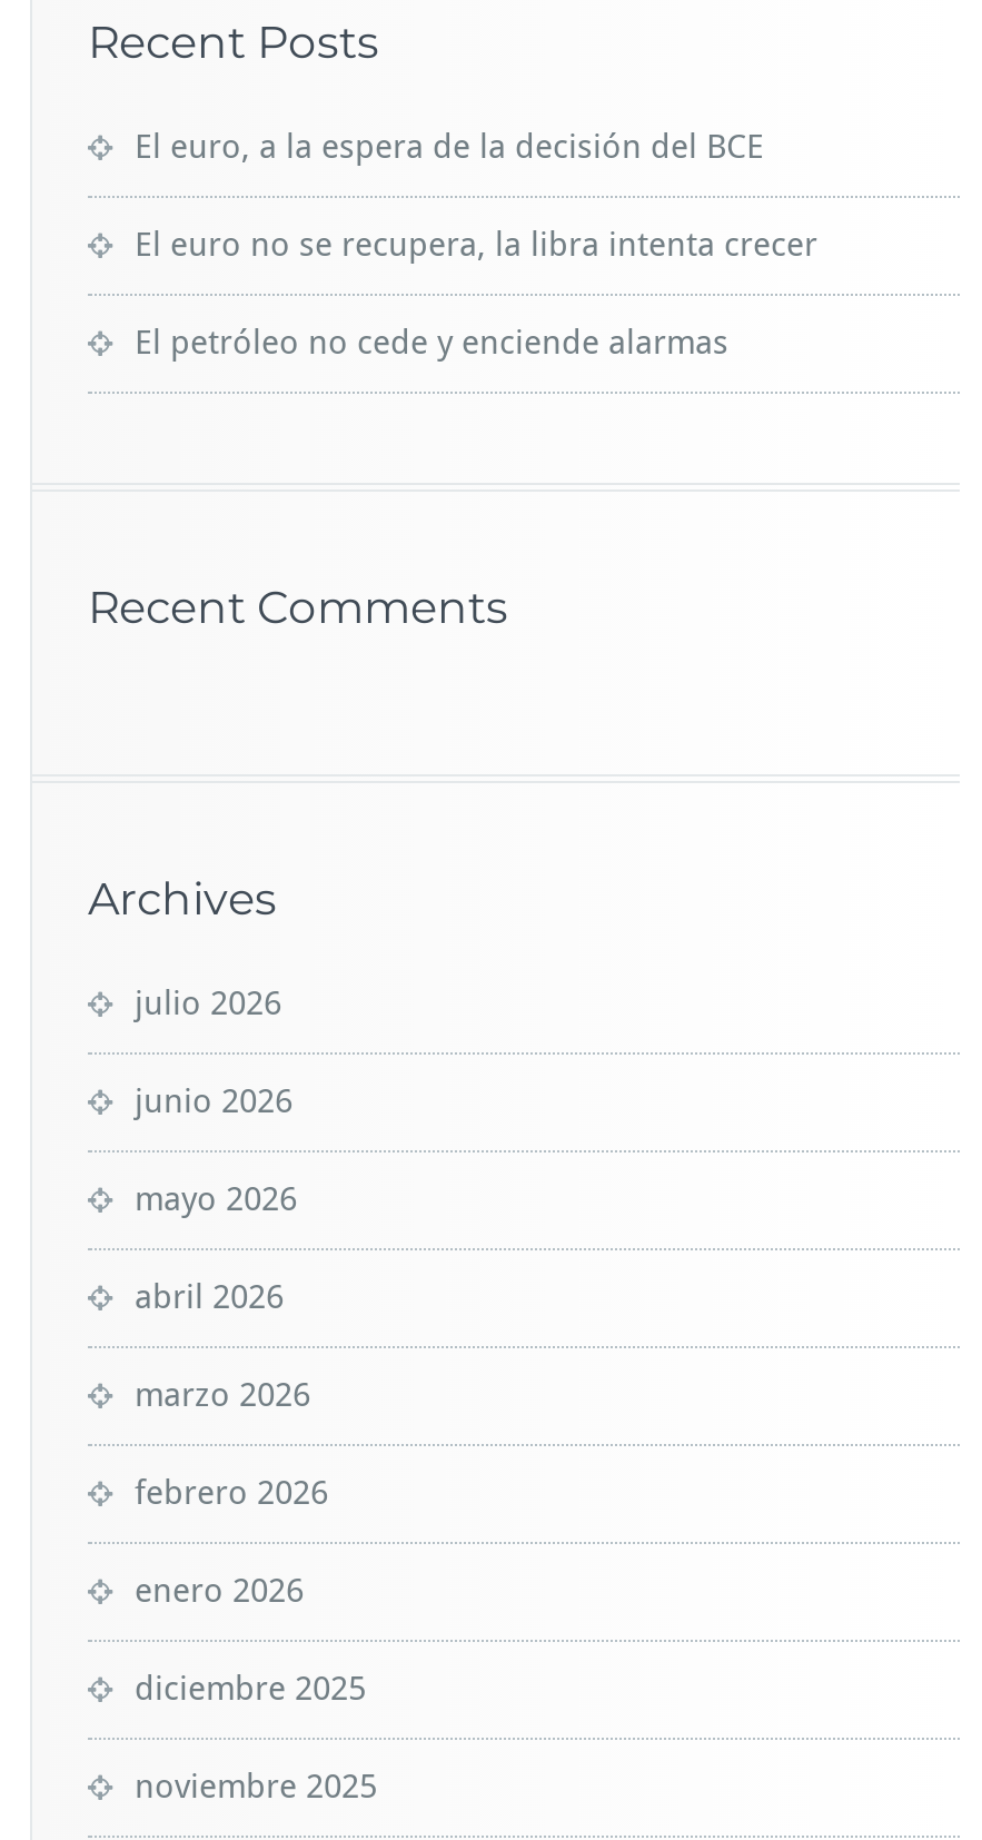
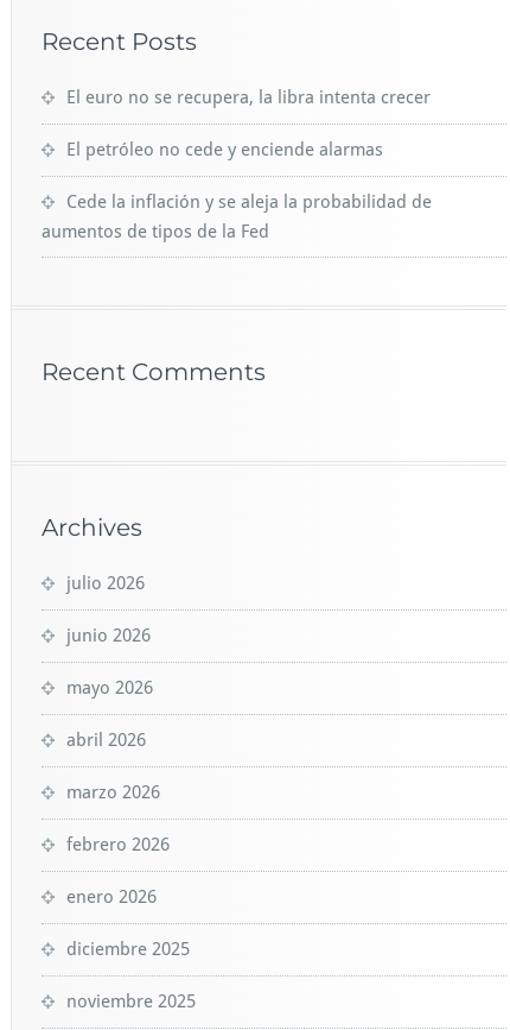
- El euro, a la espera de la decisión del BCE

moved up: El euro no se recupera, la libra intenta crecer | El petróleo no cede y enciende alarmas

+ Cede la inflación y se aleja la probabilidad de
+ aumentos de tipos de la Fed
